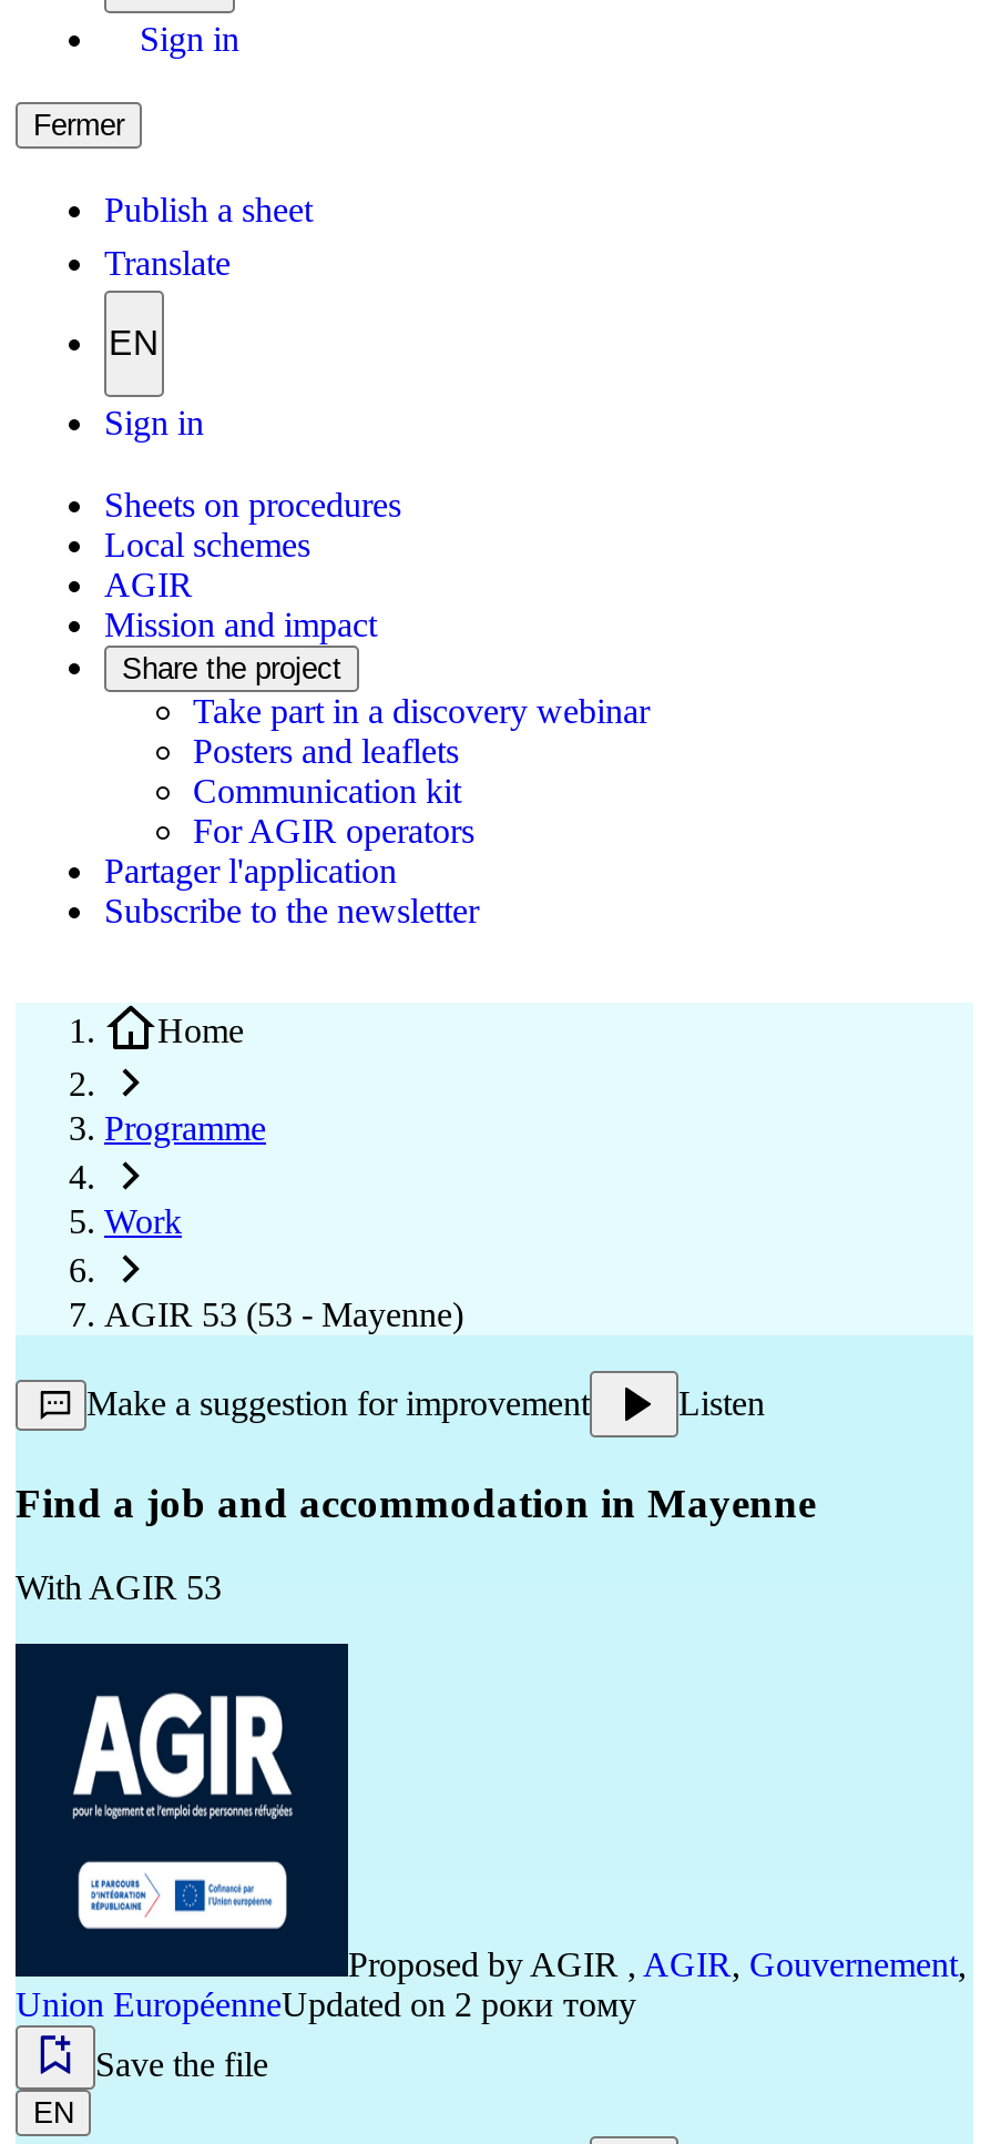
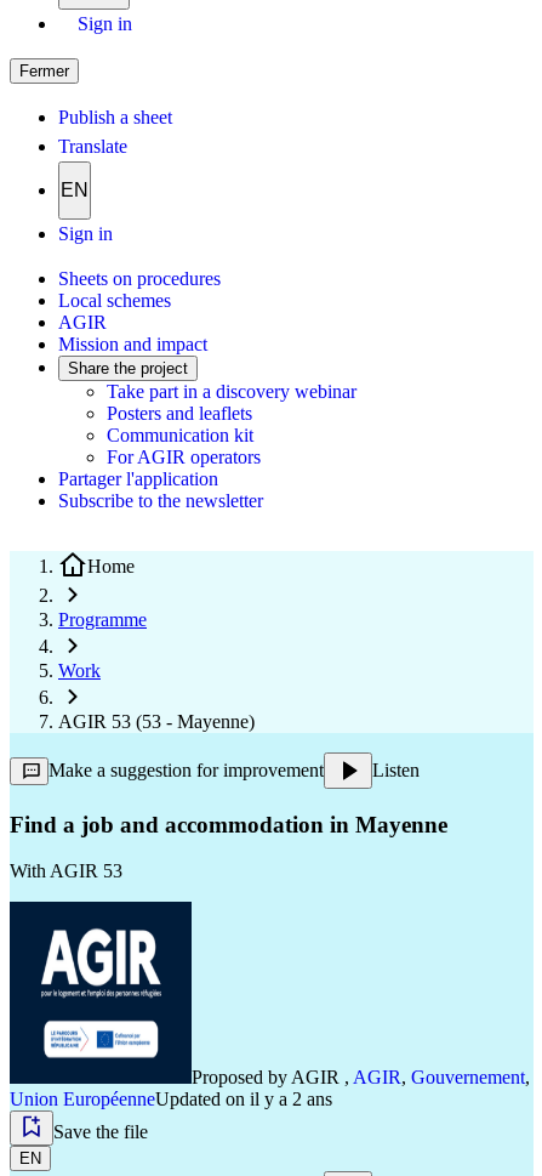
- Union EuropéenneUpdated on 2 роки тому
+ Union EuropéenneUpdated on il y a 2 ans
